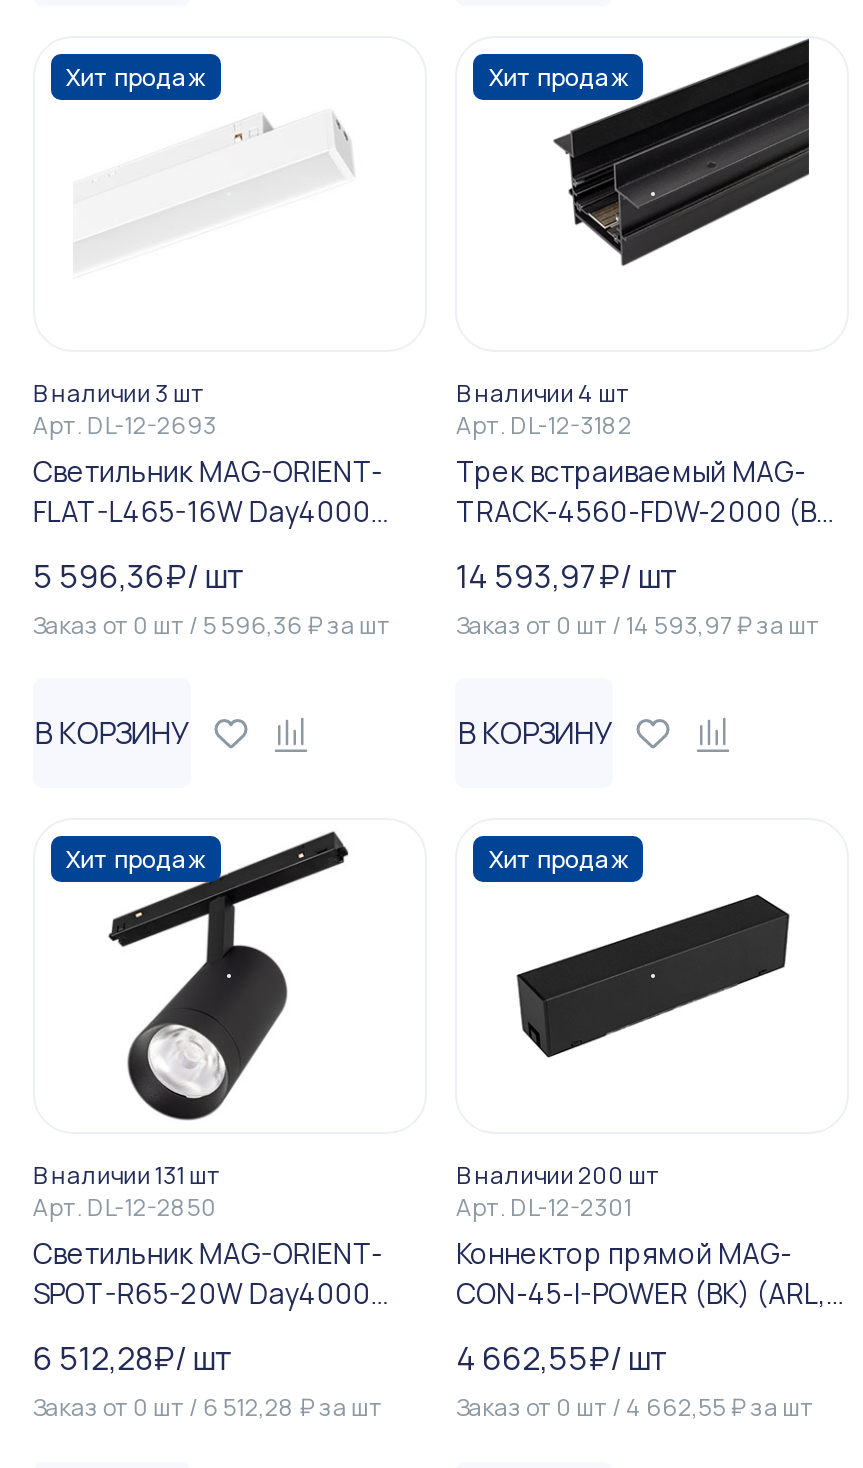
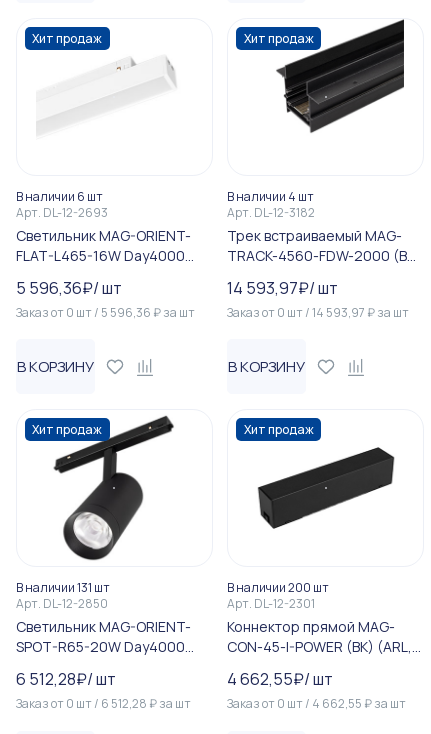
- В наличии 3 шт
+ В наличии 6 шт
